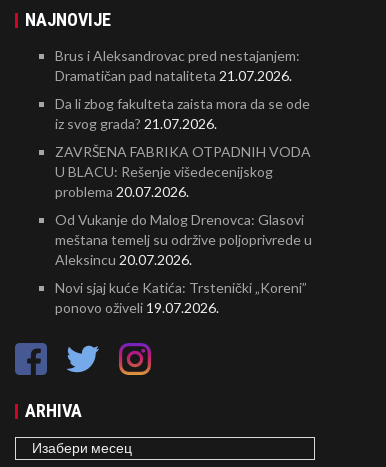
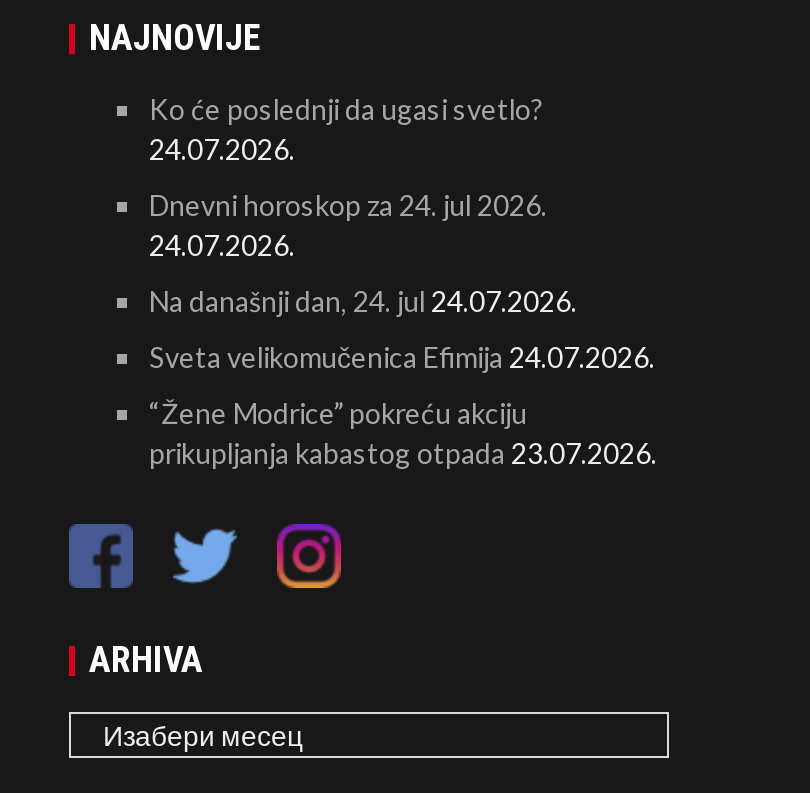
- Brus i Aleksandrovac pred nestajanjem:
- Dramatičan pad nataliteta 21.07.2026.
+ Ko će poslednji da ugasi svetlo?
+ 24.07.2026.

- Da li zbog fakulteta zaista mora da se ode
- iz svog grada? 21.07.2026.
+ Dnevni horoskop za 24. jul 2026.
+ 24.07.2026.

- ZAVRŠENA FABRIKA OTPADNIH VODA
- U BLACU: Rešenje višedecenijskog
- problema 20.07.2026.
+ Na današnji dan, 24. jul 24.07.2026.

- Od Vukanje do Malog Drenovca: Glasovi
- meštana temelj su održive poljoprivrede u
- Aleksincu 20.07.2026.
+ Sveta velikomučenica Efimija 24.07.2026.

- Novi sjaj kuće Katića: Trstenički „Koreni”
- ponovo oživeli 19.07.2026.
+ “Žene Modrice” pokreću akciju
+ prikupljanja kabastog otpada 23.07.2026.
